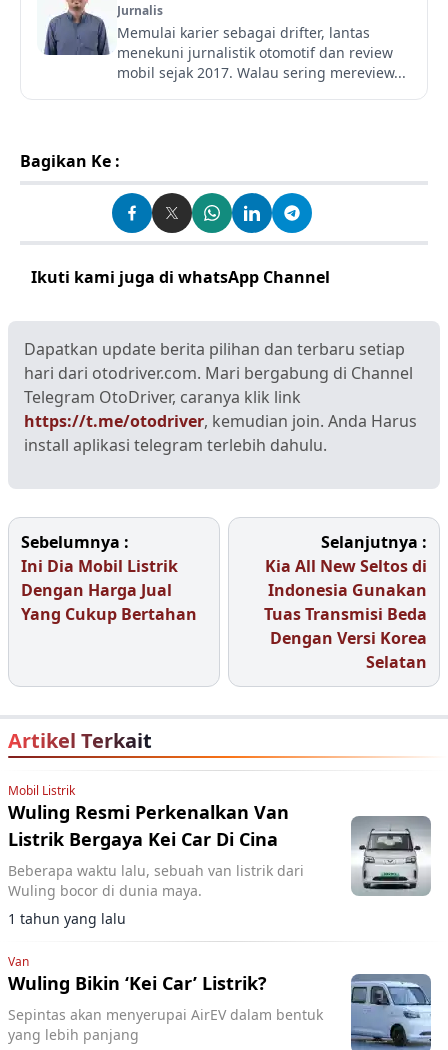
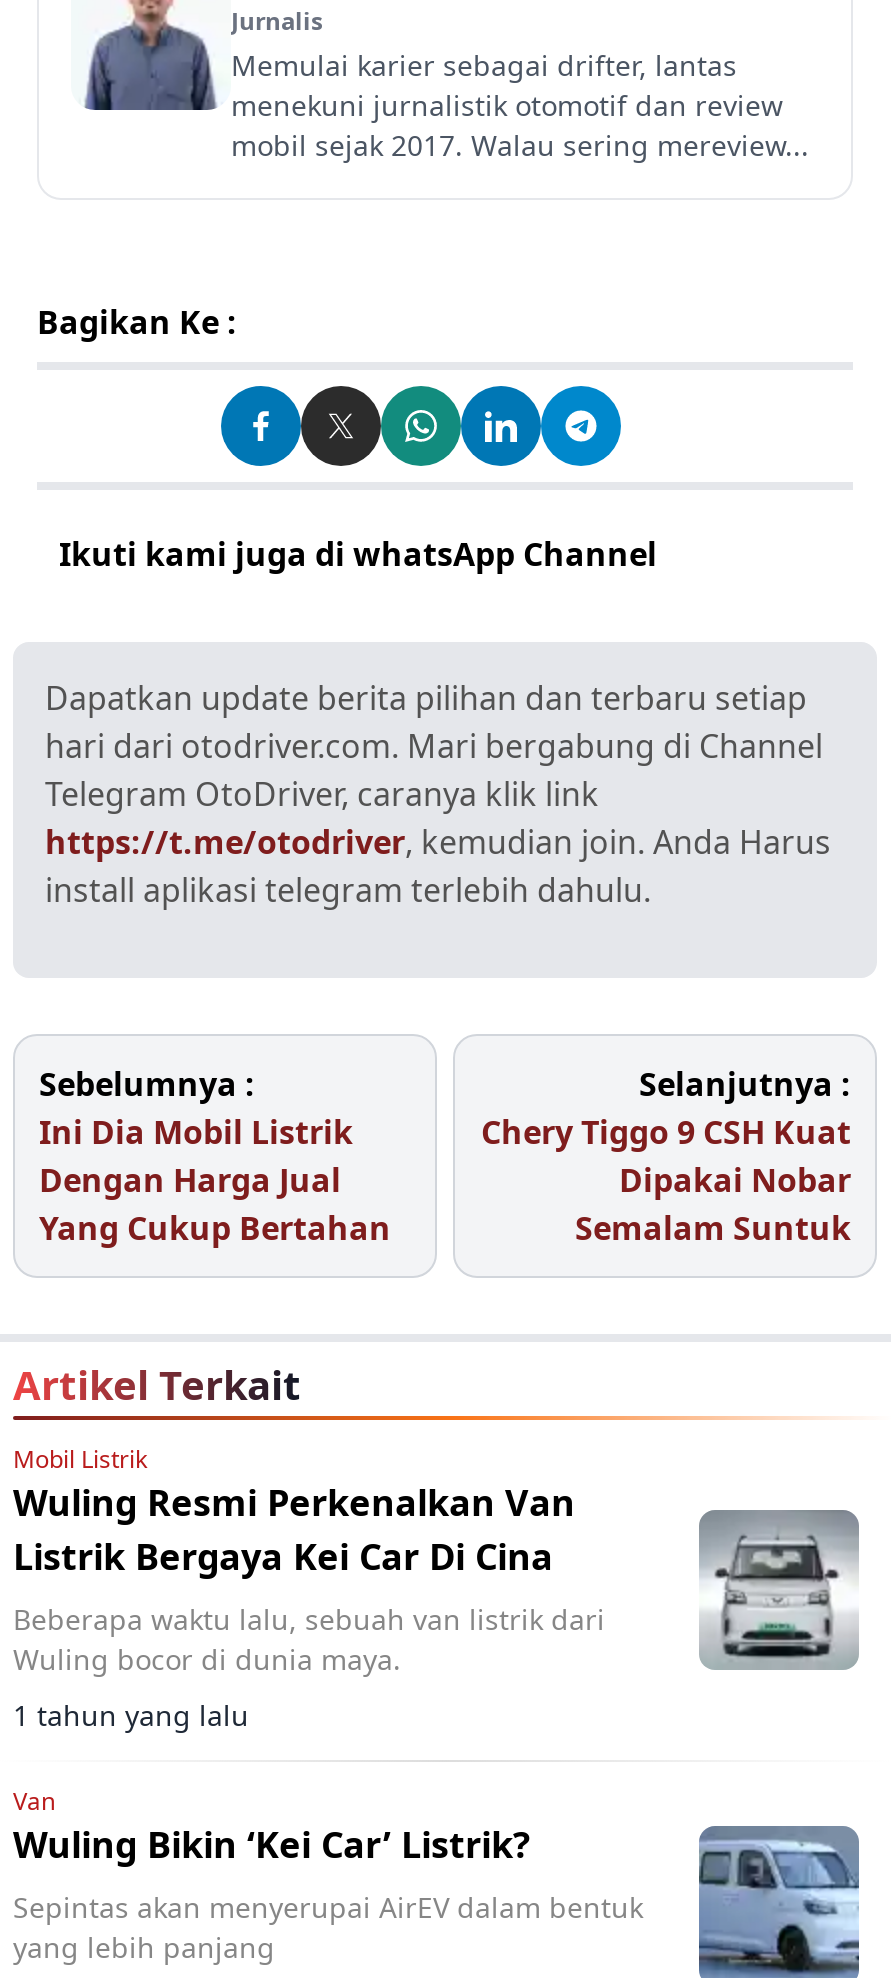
- Kia All New Seltos di
- Indonesia Gunakan
- Tuas Transmisi Beda
- Dengan Versi Korea
- Selatan
+ Chery Tiggo 9 CSH Kuat
+ Dipakai Nobar
+ Semalam Suntuk
